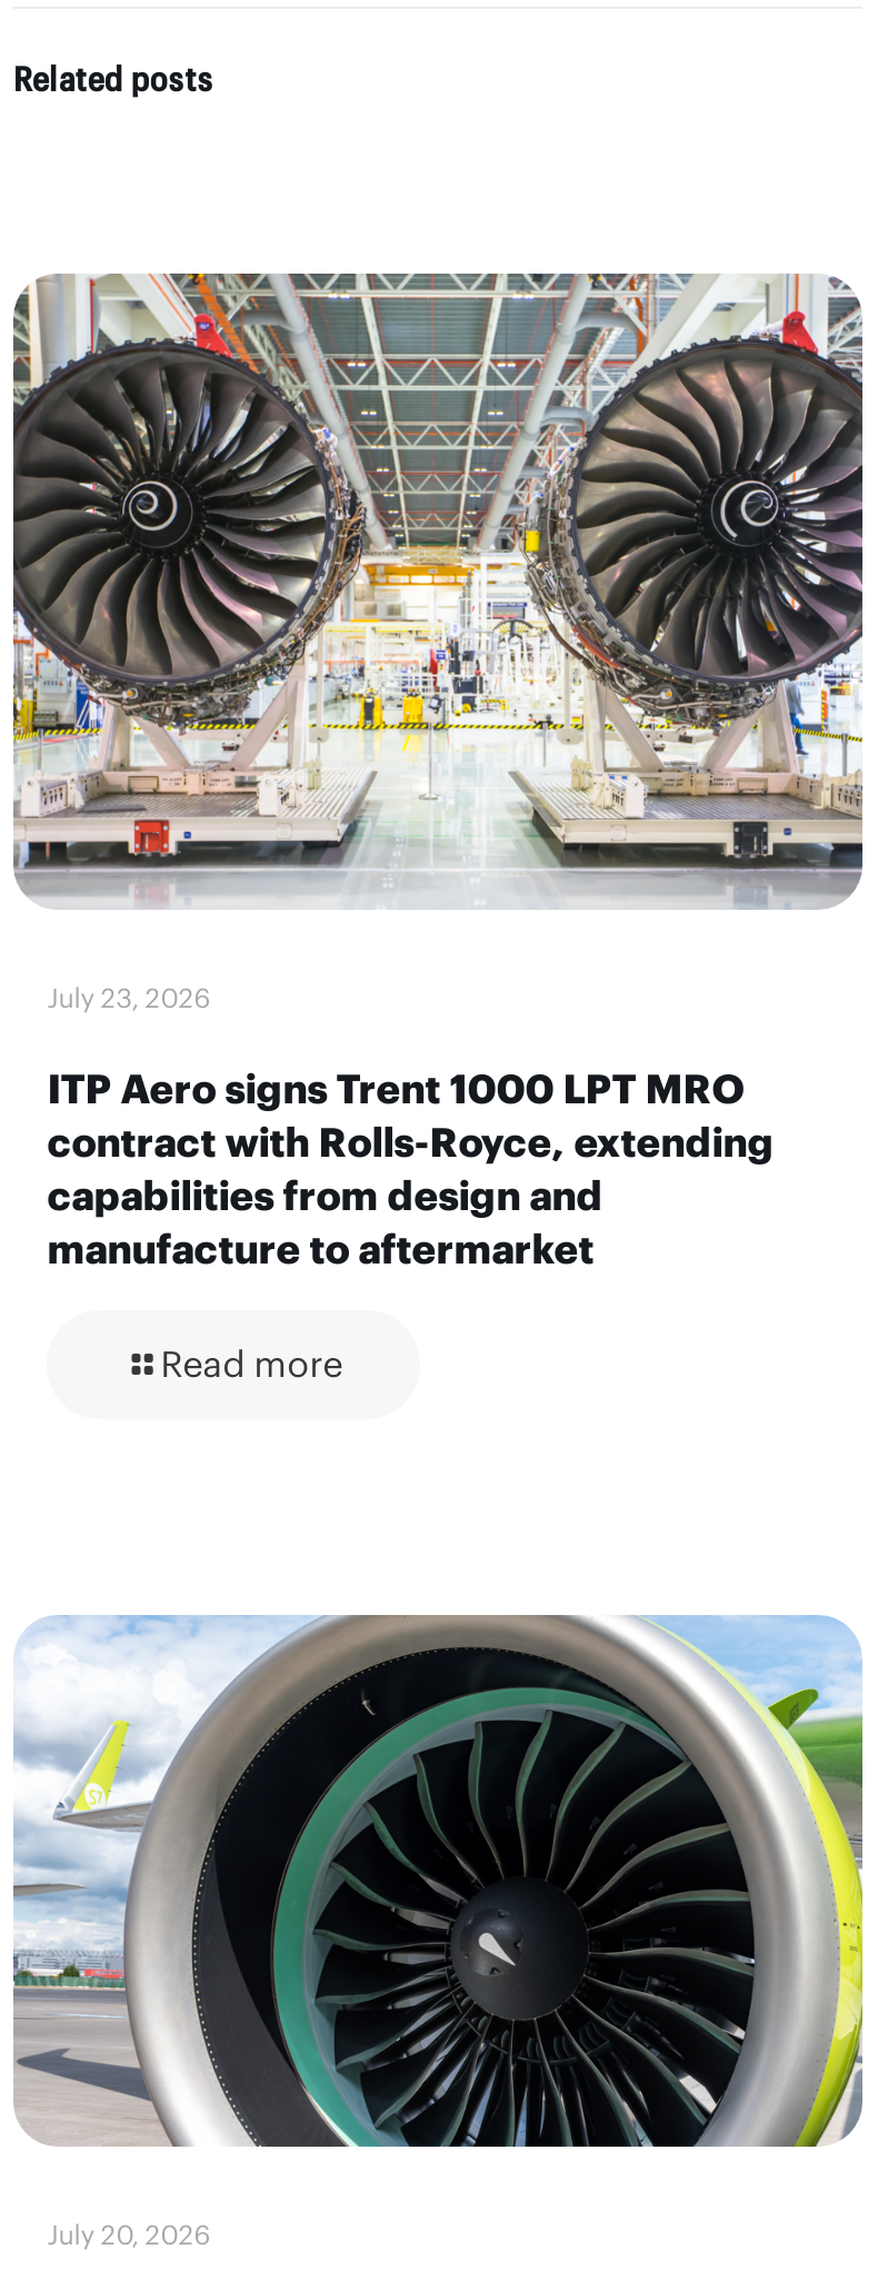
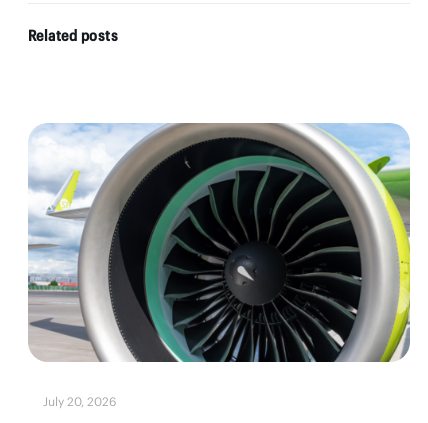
- [image]
- July 23, 2026
- ITP Aero signs Trent 1000 LPT MRO
- contract with Rolls-Royce, extending
- capabilities from design and
- manufacture to aftermarket
- Read more
